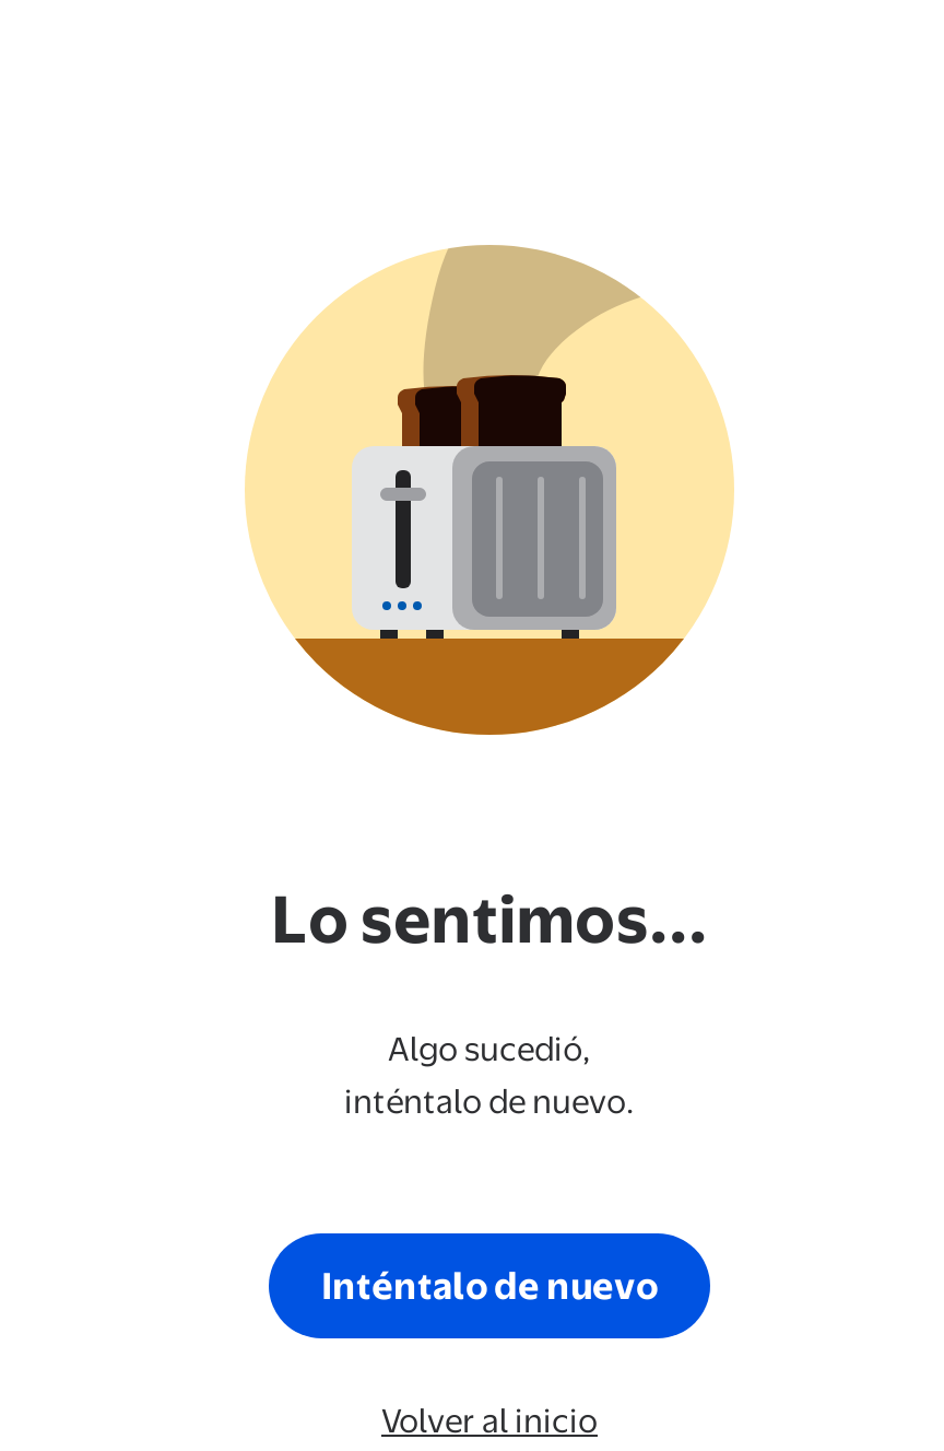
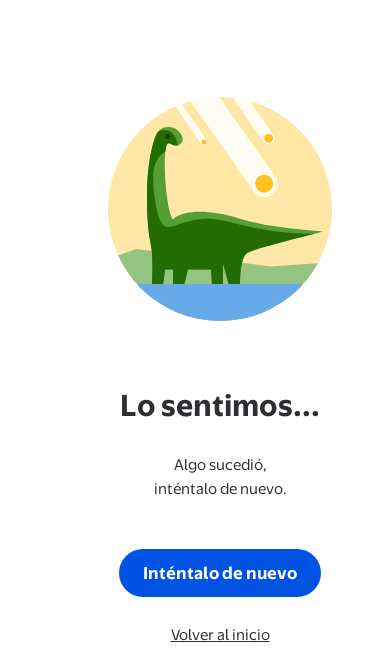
- [image]
+ [image]
